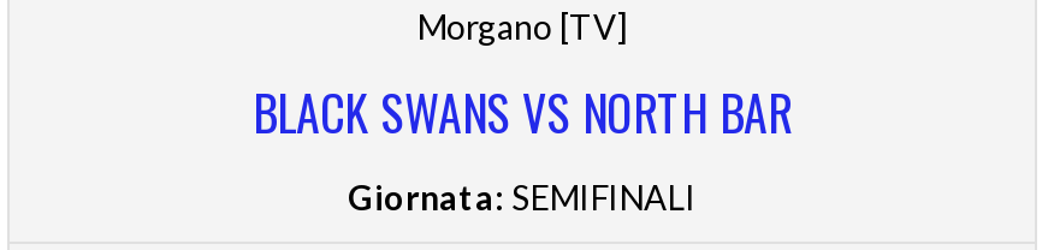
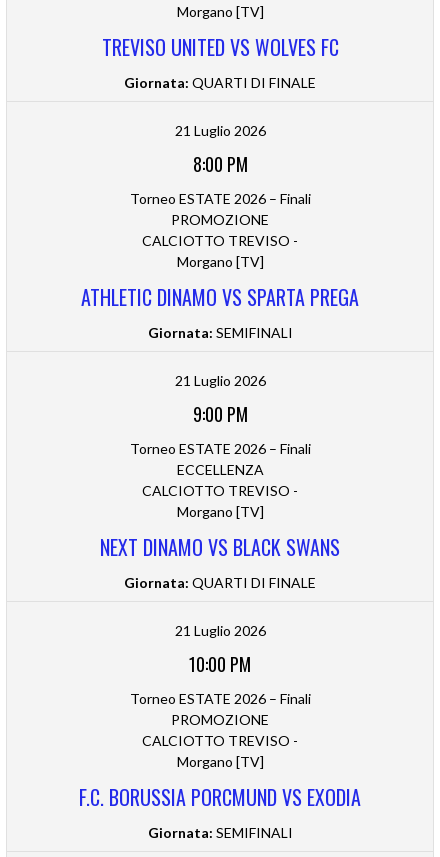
- BLACK SWANS VS NORTH BAR
+ TREVISO UNITED VS WOLVES FC
+ Giornata: QUARTI DI FINALE
+ 21 Luglio 2026
+ 8:00 PM
+ Torneo ESTATE 2026 – Finali
+ PROMOZIONE
+ CALCIOTTO TREVISO -
+ Morgano [TV]
+ ATHLETIC DINAMO VS SPARTA PREGA
+ Giornata: SEMIFINALI
+ 21 Luglio 2026
+ 9:00 PM
+ Torneo ESTATE 2026 – Finali
+ ECCELLENZA
+ CALCIOTTO TREVISO -
+ Morgano [TV]
+ NEXT DINAMO VS BLACK SWANS
+ Giornata: QUARTI DI FINALE
+ 21 Luglio 2026
+ 10:00 PM
+ Torneo ESTATE 2026 – Finali
+ PROMOZIONE
+ CALCIOTTO TREVISO -
+ Morgano [TV]
+ F.C. BORUSSIA PORCMUND VS EXODIA
